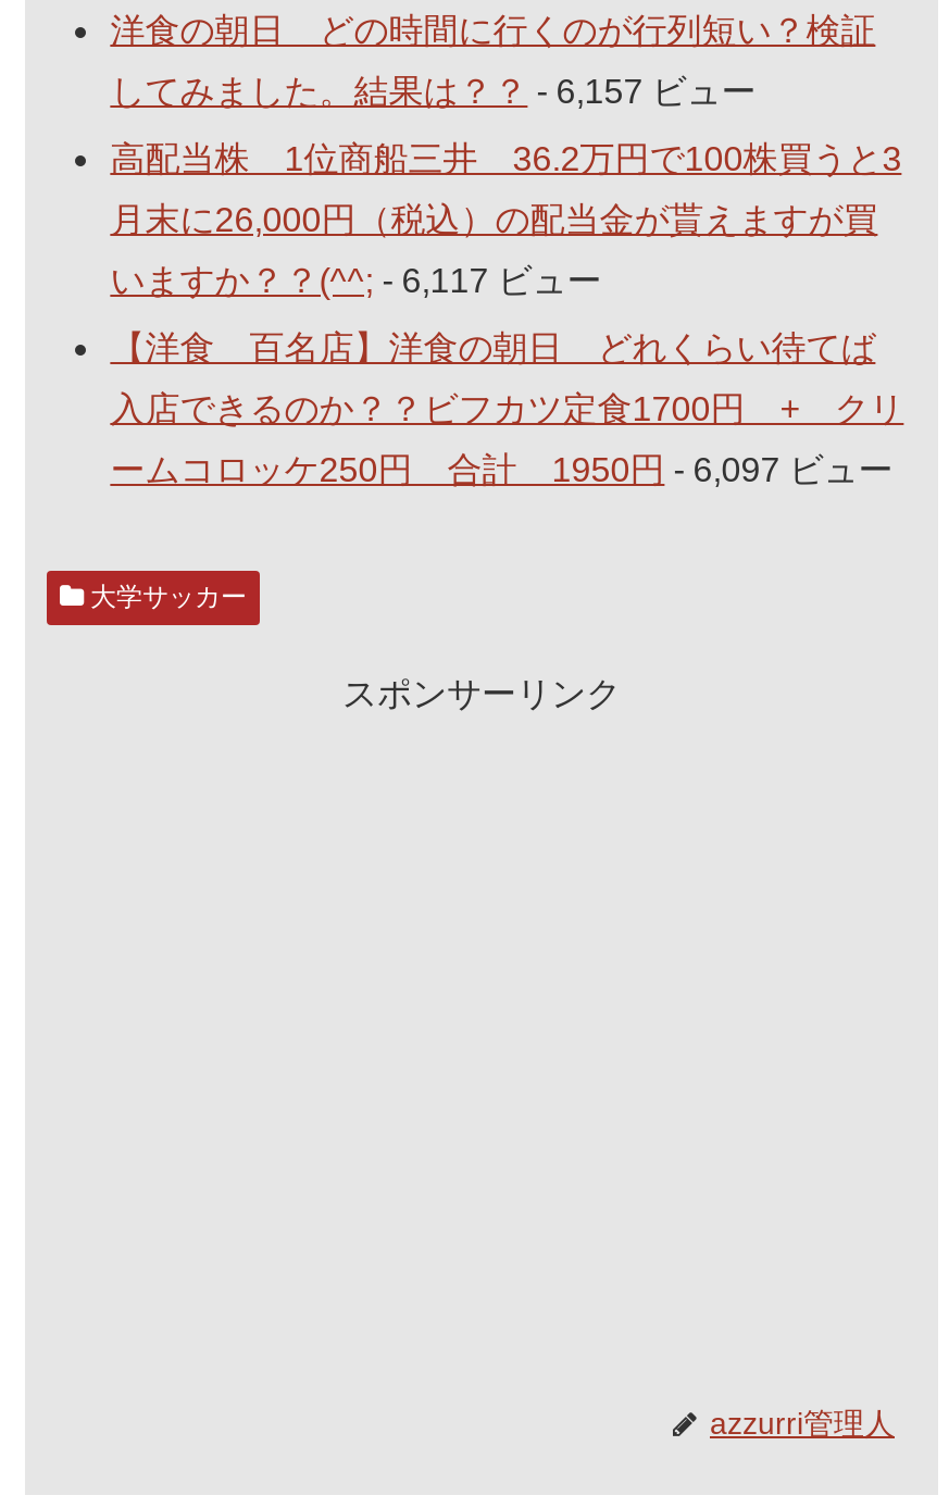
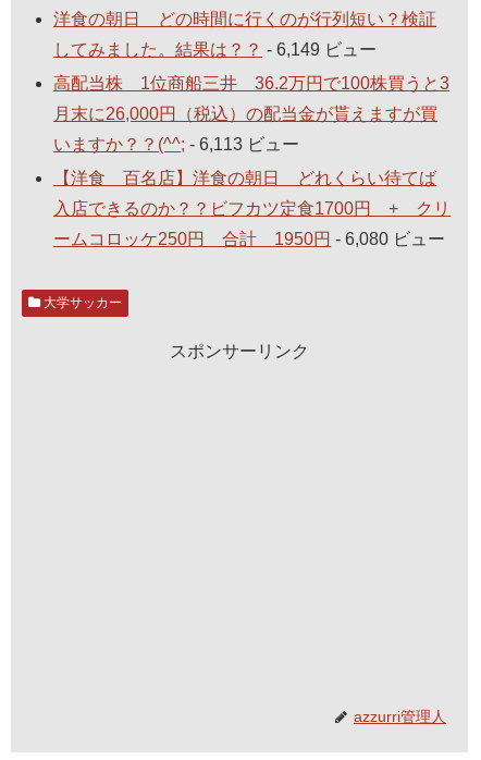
- してみました。結果は？？- 6,157 ビュー
+ してみました。結果は？？- 6,149 ビュー

- いますか？？(^^; - 6,117 ビュー
+ いますか？？(^^; - 6,113 ビュー

- ームコロッケ250円 合計 1950円- 6,097 ビュー
+ ームコロッケ250円 合計 1950円- 6,080 ビュー
